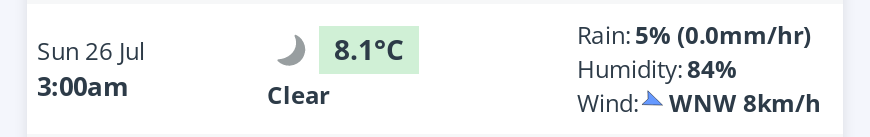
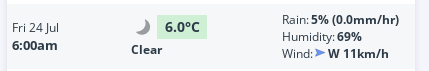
- Sun 26 Jul
- 3:00am
+ Fri 24 Jul
+ 6:00am

- 8.1°C
+ 6.0°C

- Humidity: 84%
+ Humidity: 69%

- Wind: WNW 8km/h
+ Wind: W 11km/h
